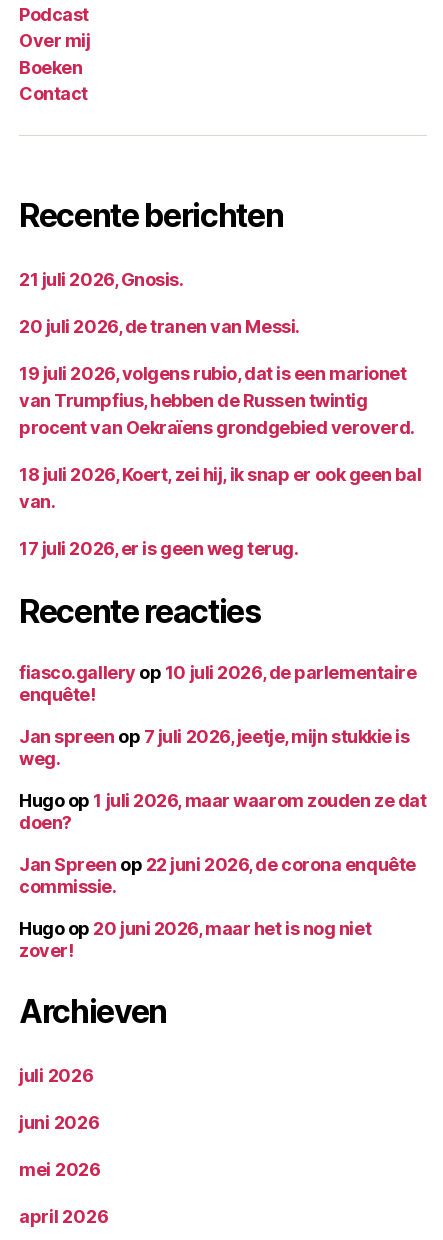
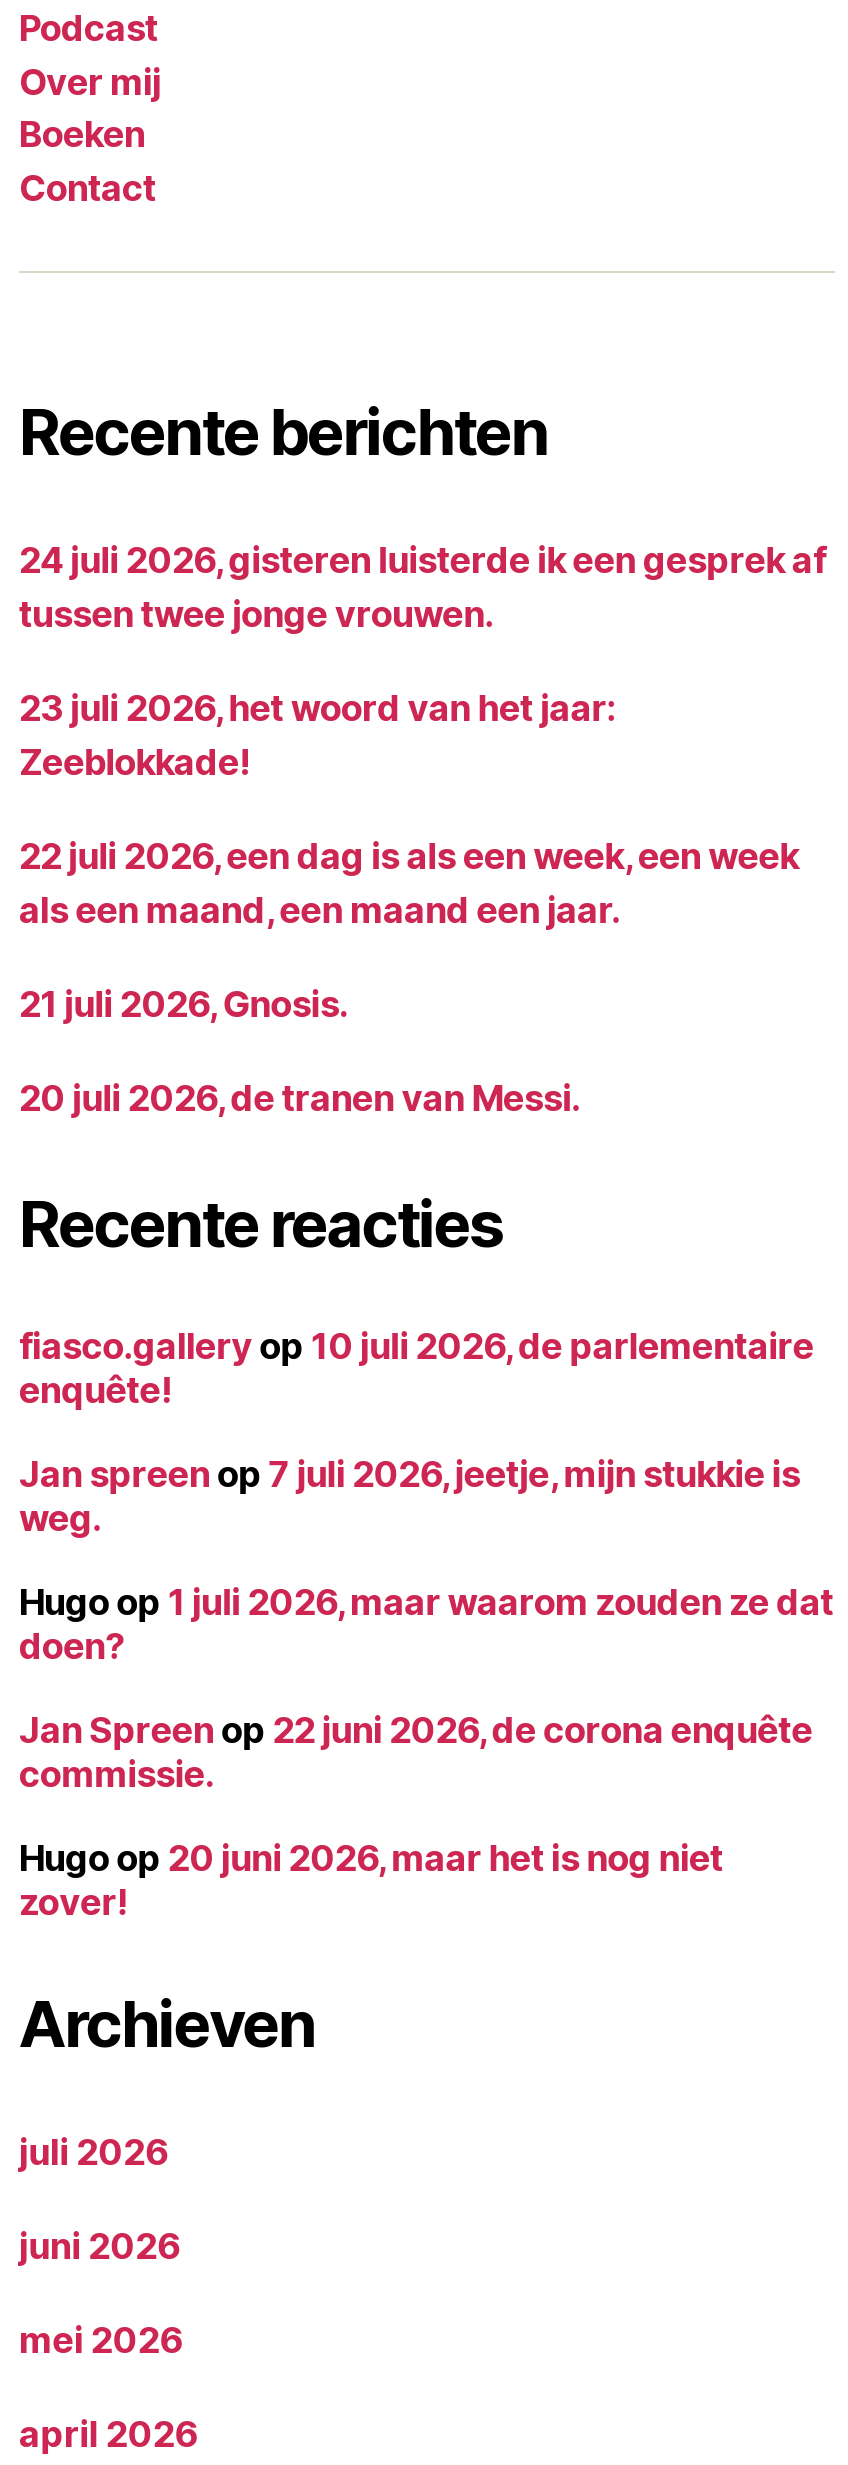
+ 24 juli 2026, gisteren luisterde ik een gesprek af
+ tussen twee jonge vrouwen.
+ 23 juli 2026, het woord van het jaar:
+ Zeeblokkade!
+ 22 juli 2026, een dag is als een week, een week
+ als een maand, een maand een jaar.

moved down: 21 juli 2026, Gnosis. | 20 juli 2026, de tranen van Messi.

- 19 juli 2026, volgens rubio, dat is een marionet
- van Trumpfius, hebben de Russen twintig
- procent van Oekraïens grondgebied veroverd.
- 18 juli 2026, Koert, zei hij, ik snap er ook geen bal
- van.
- 17 juli 2026, er is geen weg terug.
